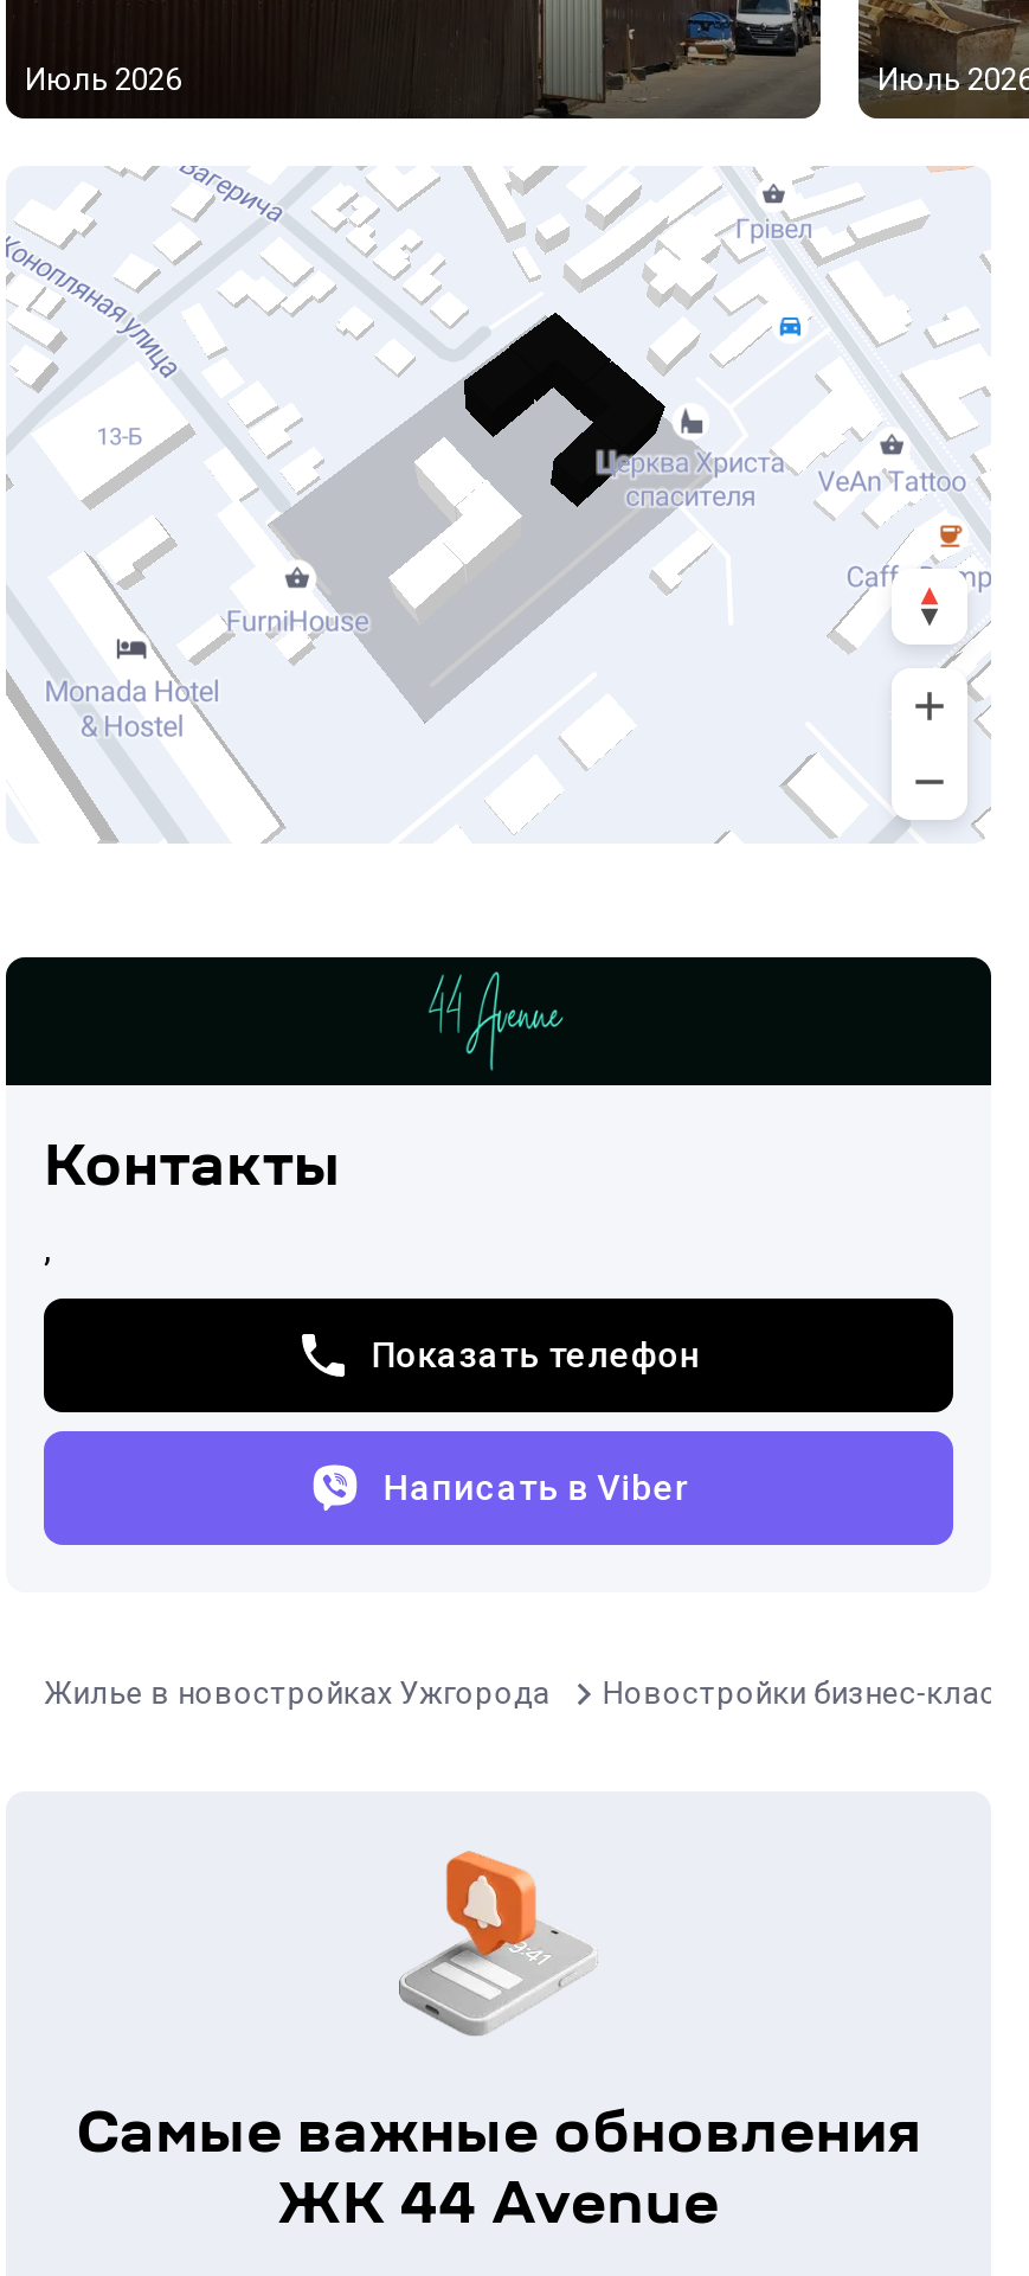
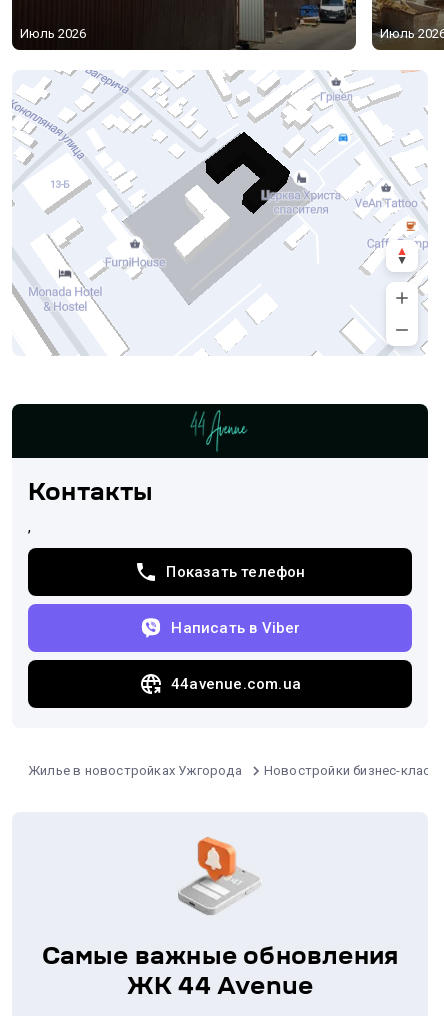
+ 44avenue.com.ua
